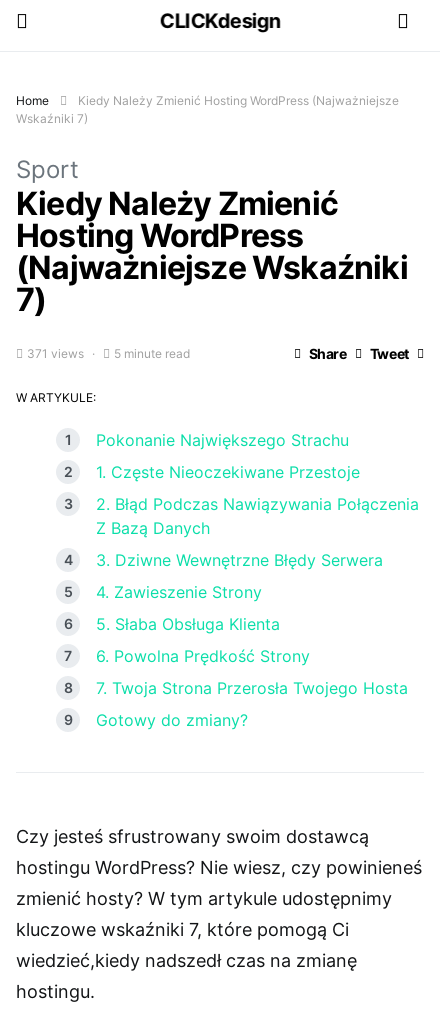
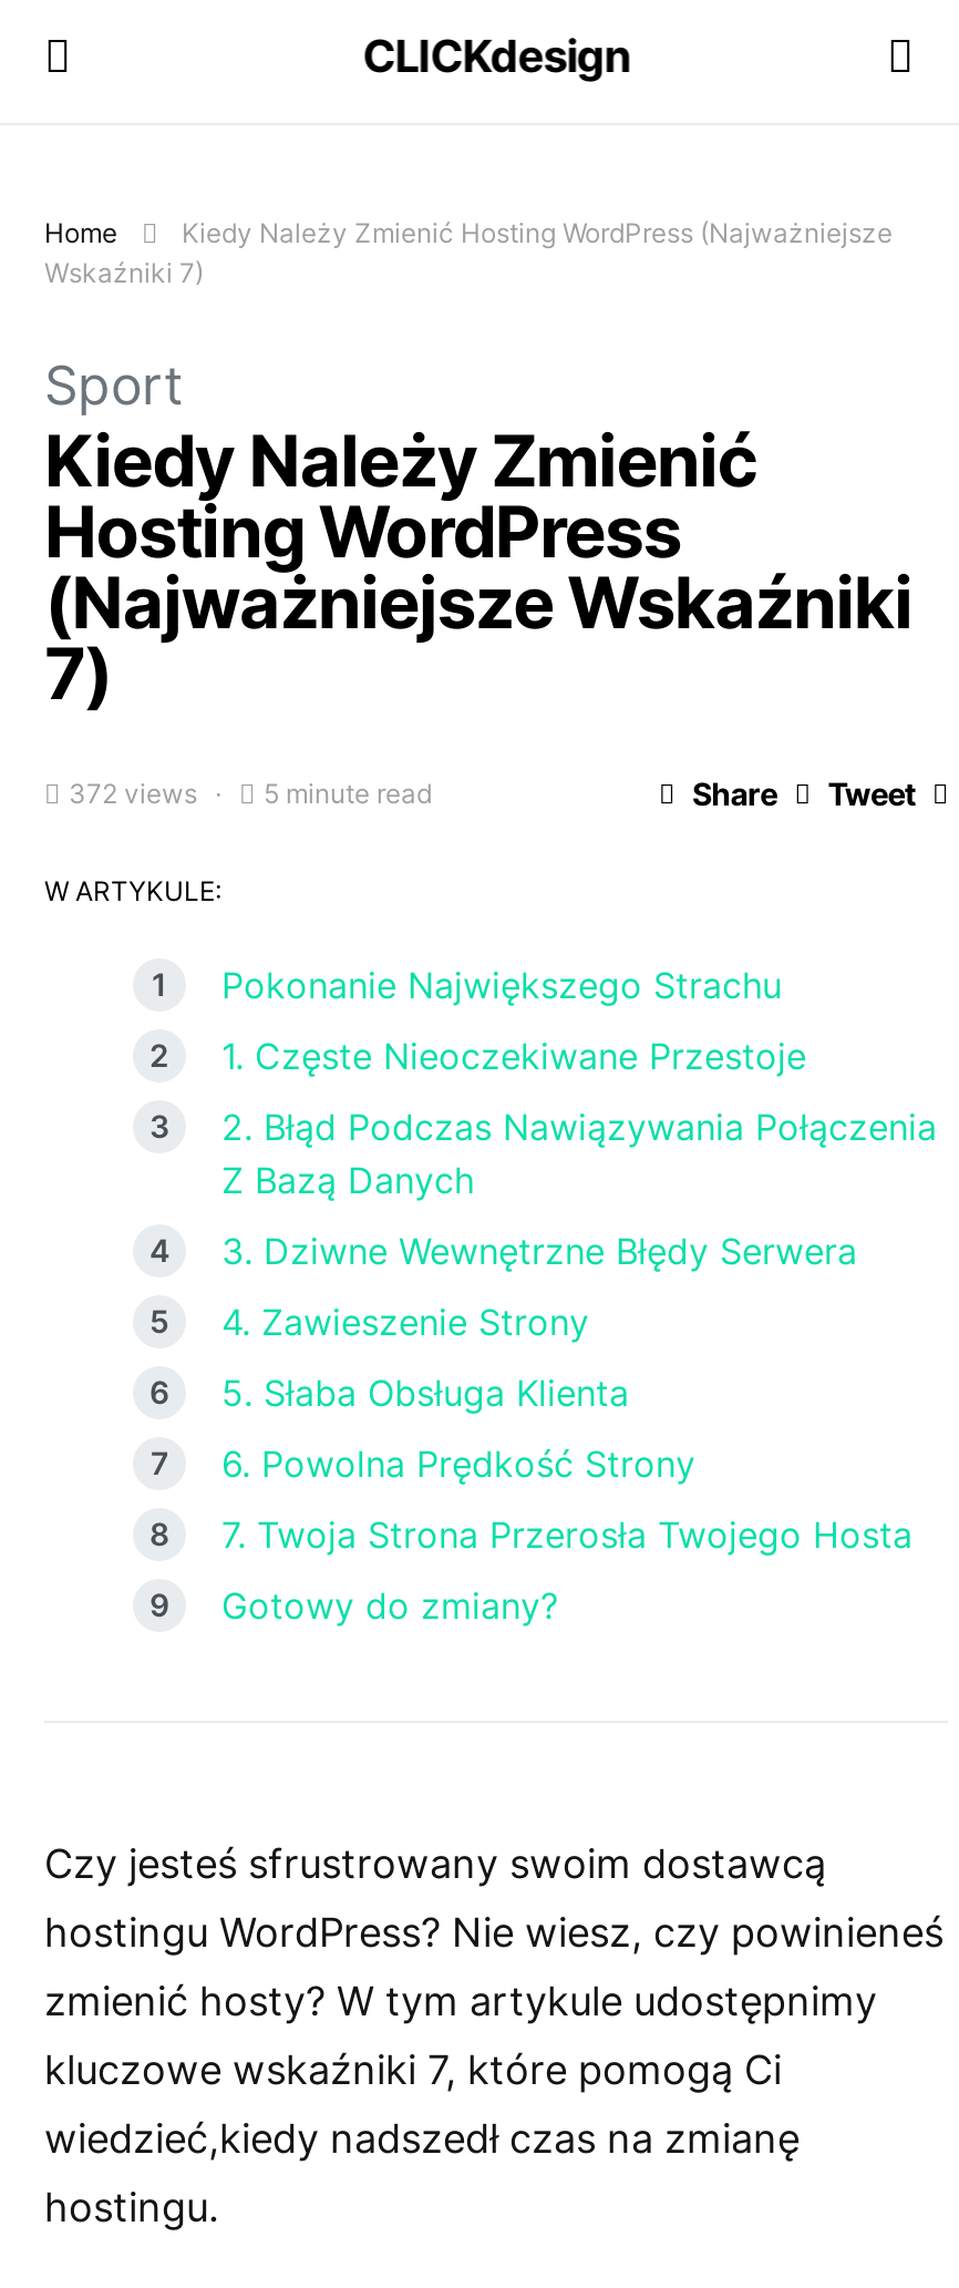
- 371 views 5 minute read
+ 372 views 5 minute read
